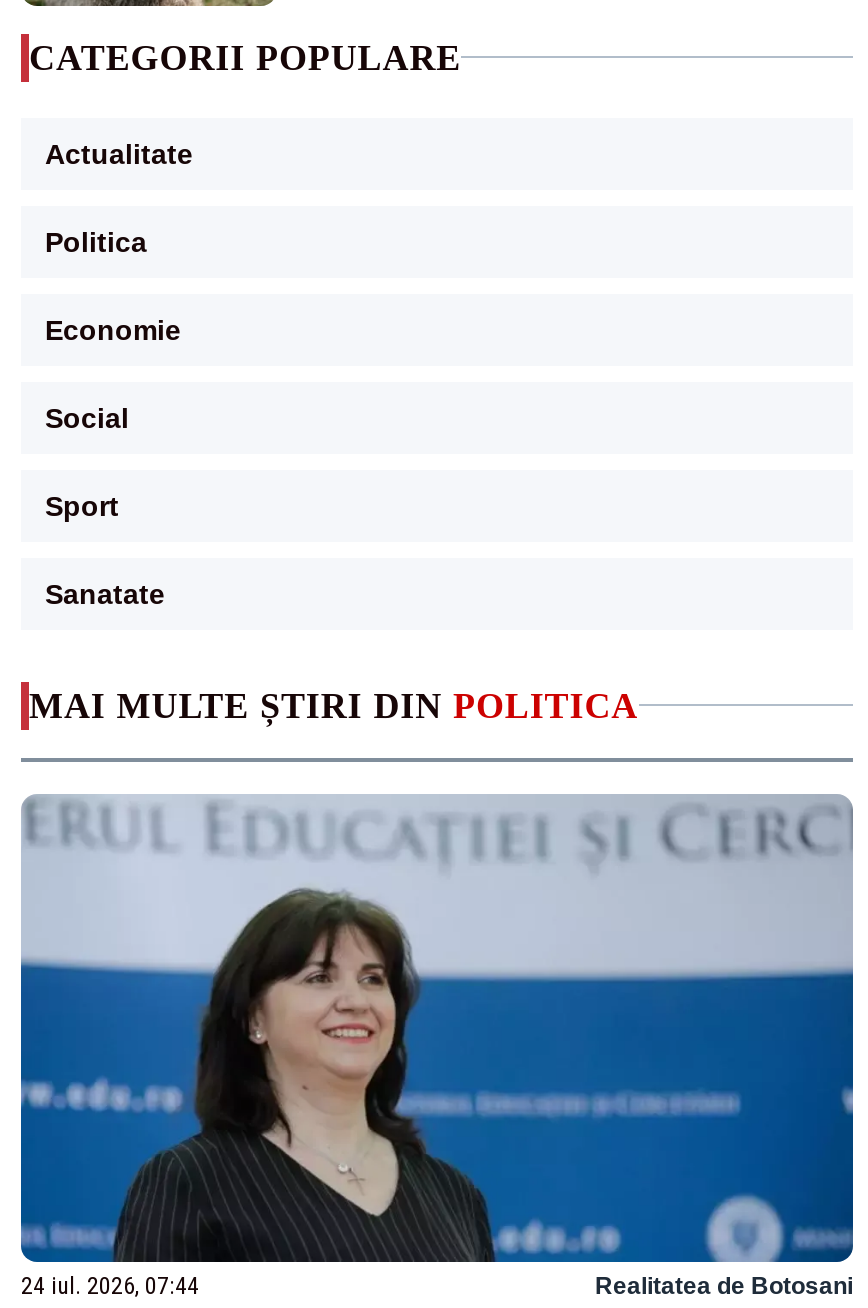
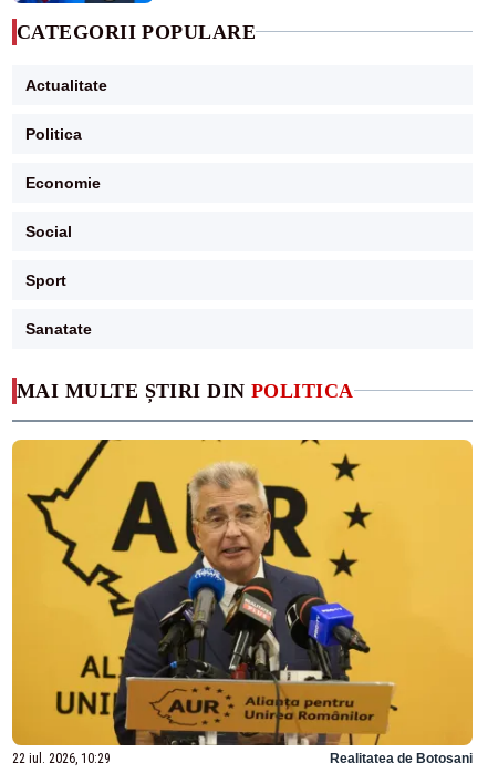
- [image]
- 24 iul. 2026, 07:44
+ [image]
+ 22 iul. 2026, 10:29
